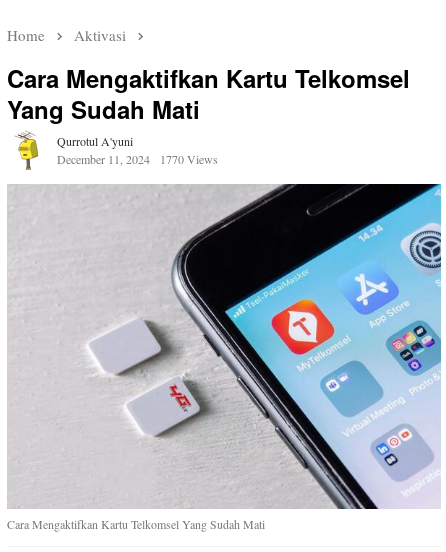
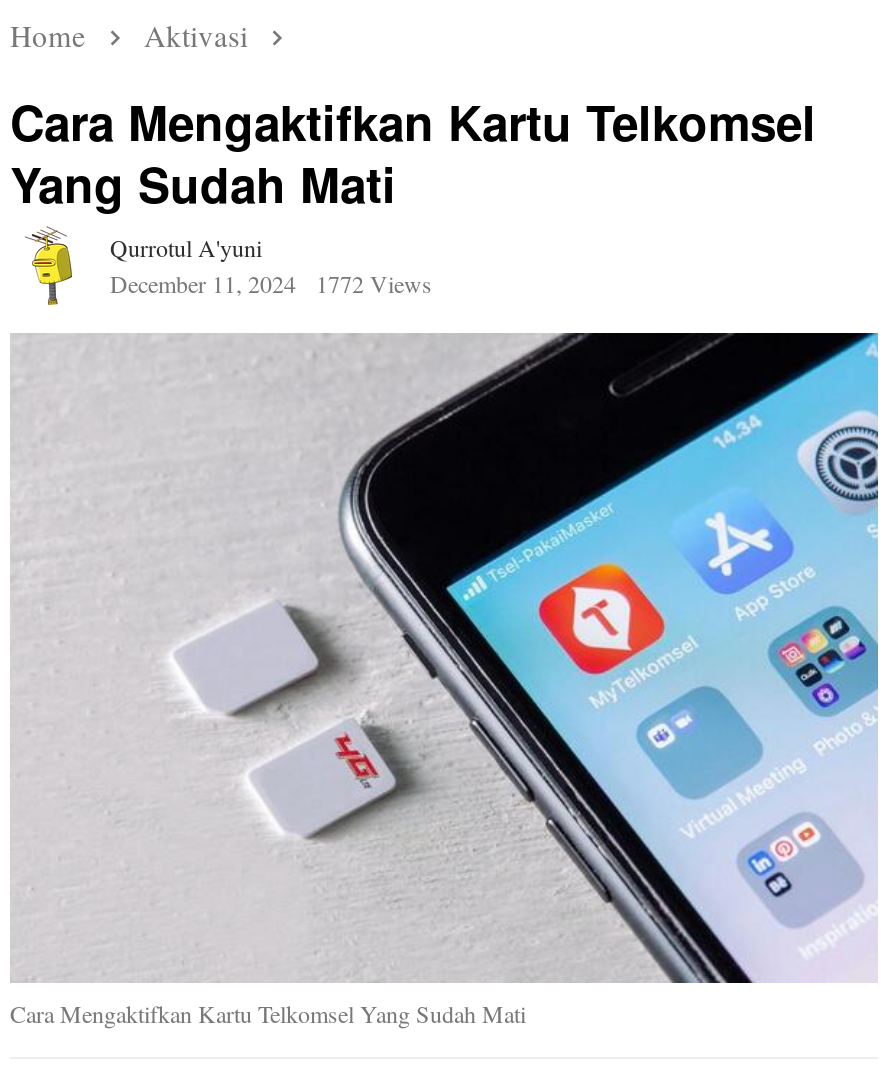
- December 11, 2024 1770 Views
+ December 11, 2024 1772 Views
